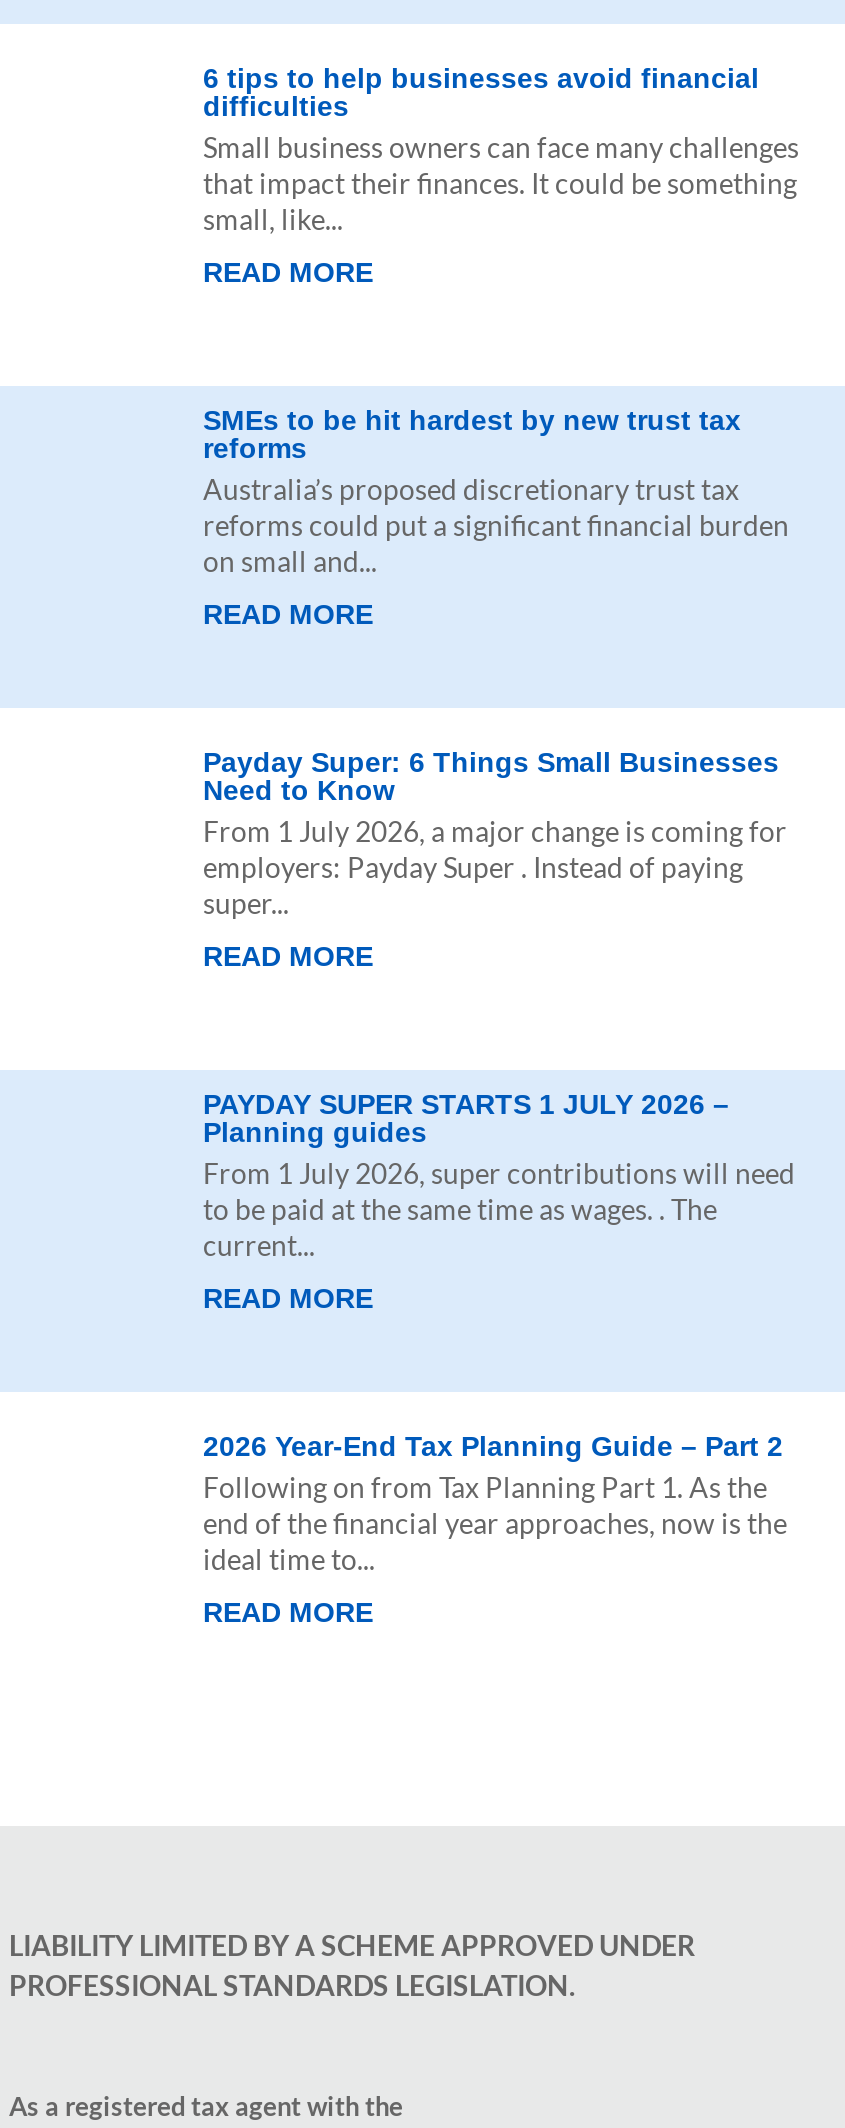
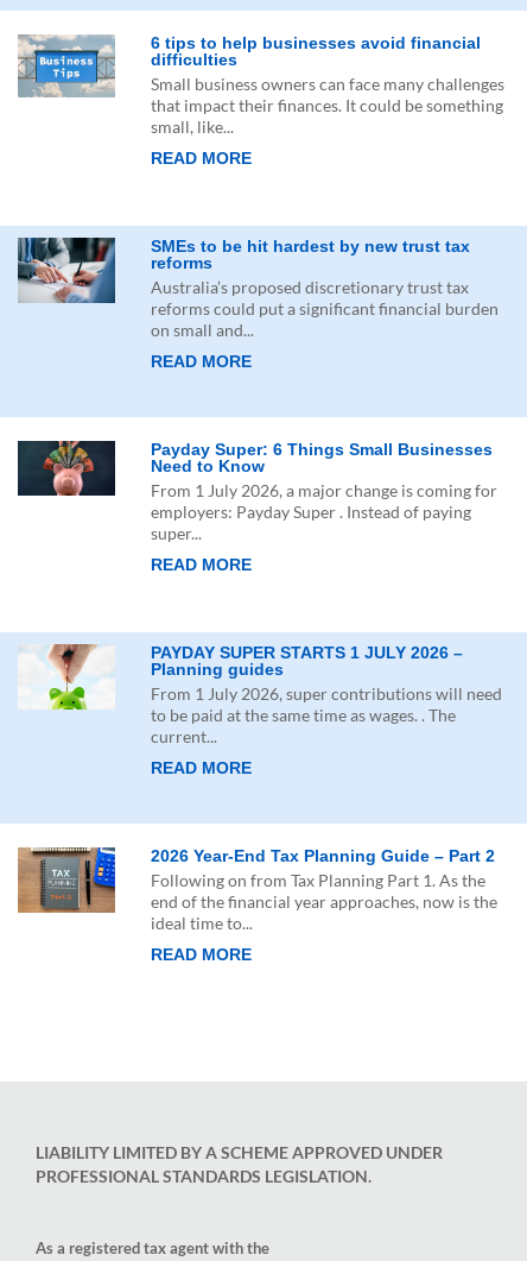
+ [image]

+ [image]

+ [image]

+ [image]

+ [image]
